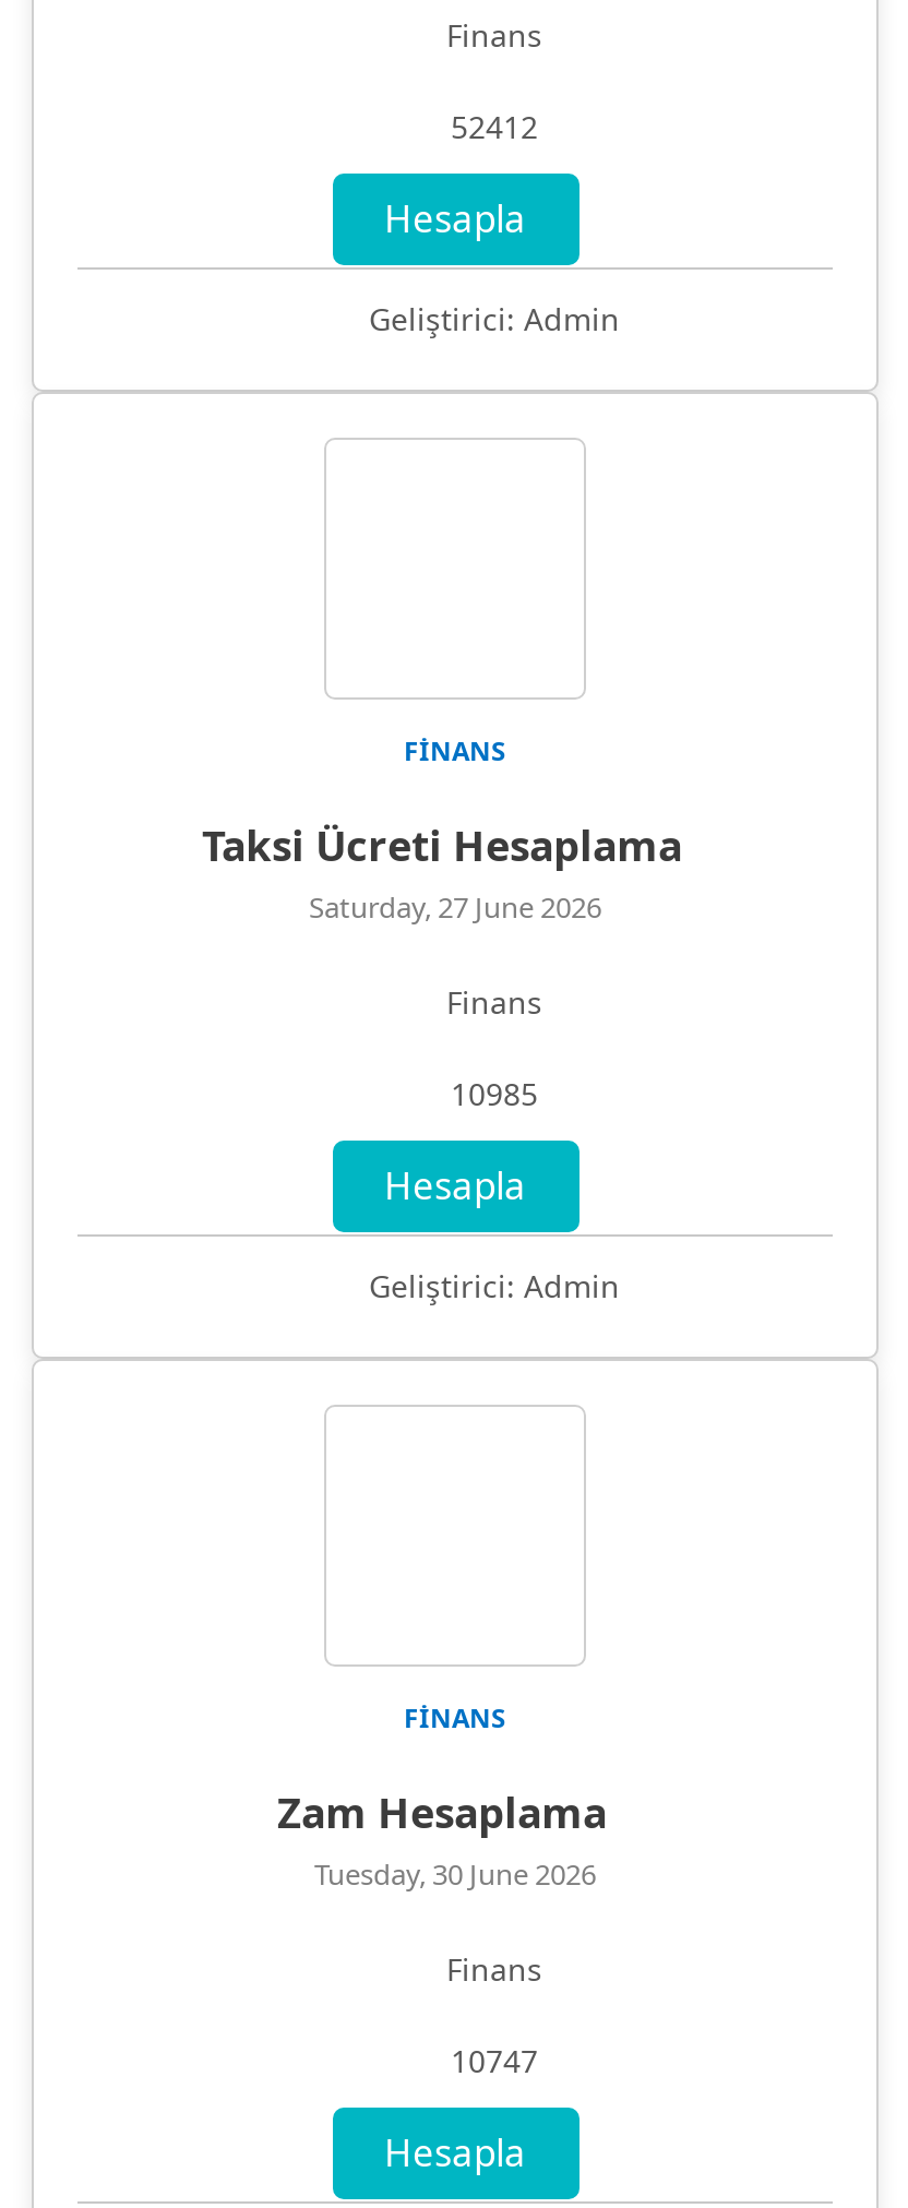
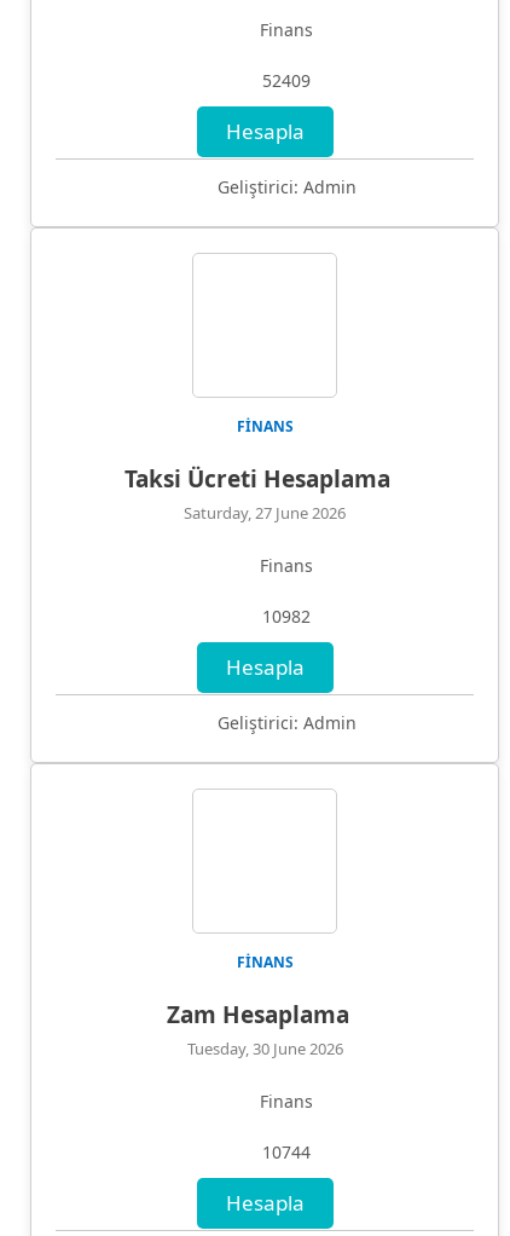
- 52412
+ 52409

- 10985
+ 10982

- 10747
+ 10744
